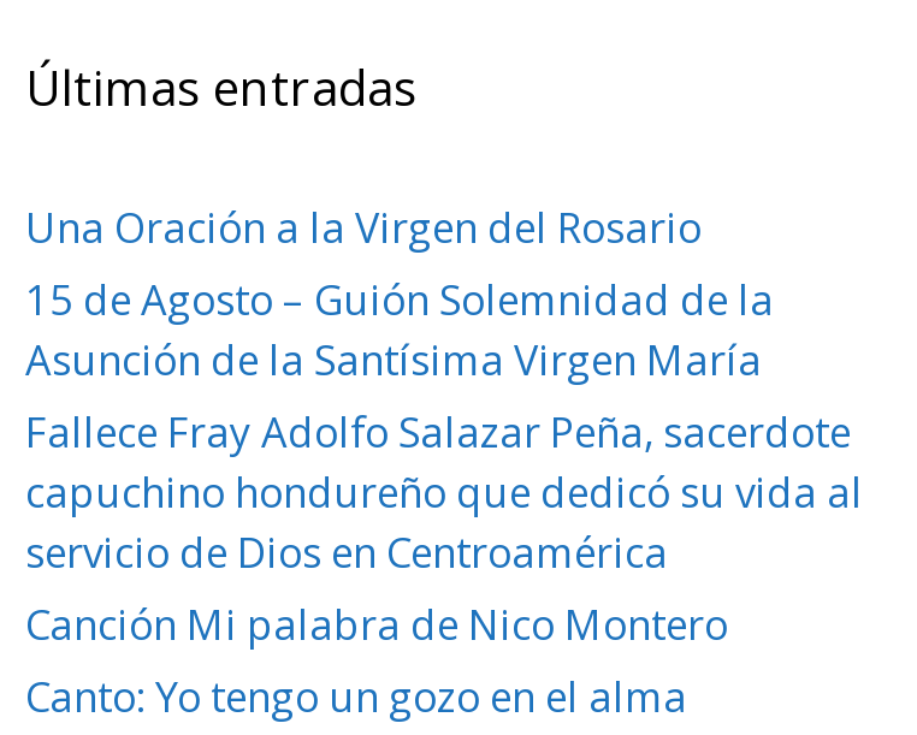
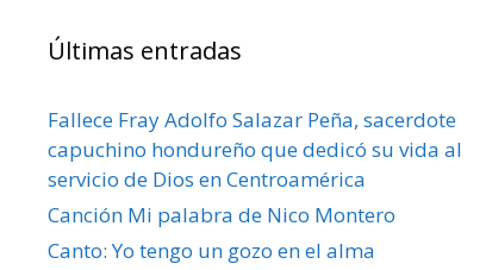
- Una Oración a la Virgen del Rosario
- 15 de Agosto – Guión Solemnidad de la
- Asunción de la Santísima Virgen María
